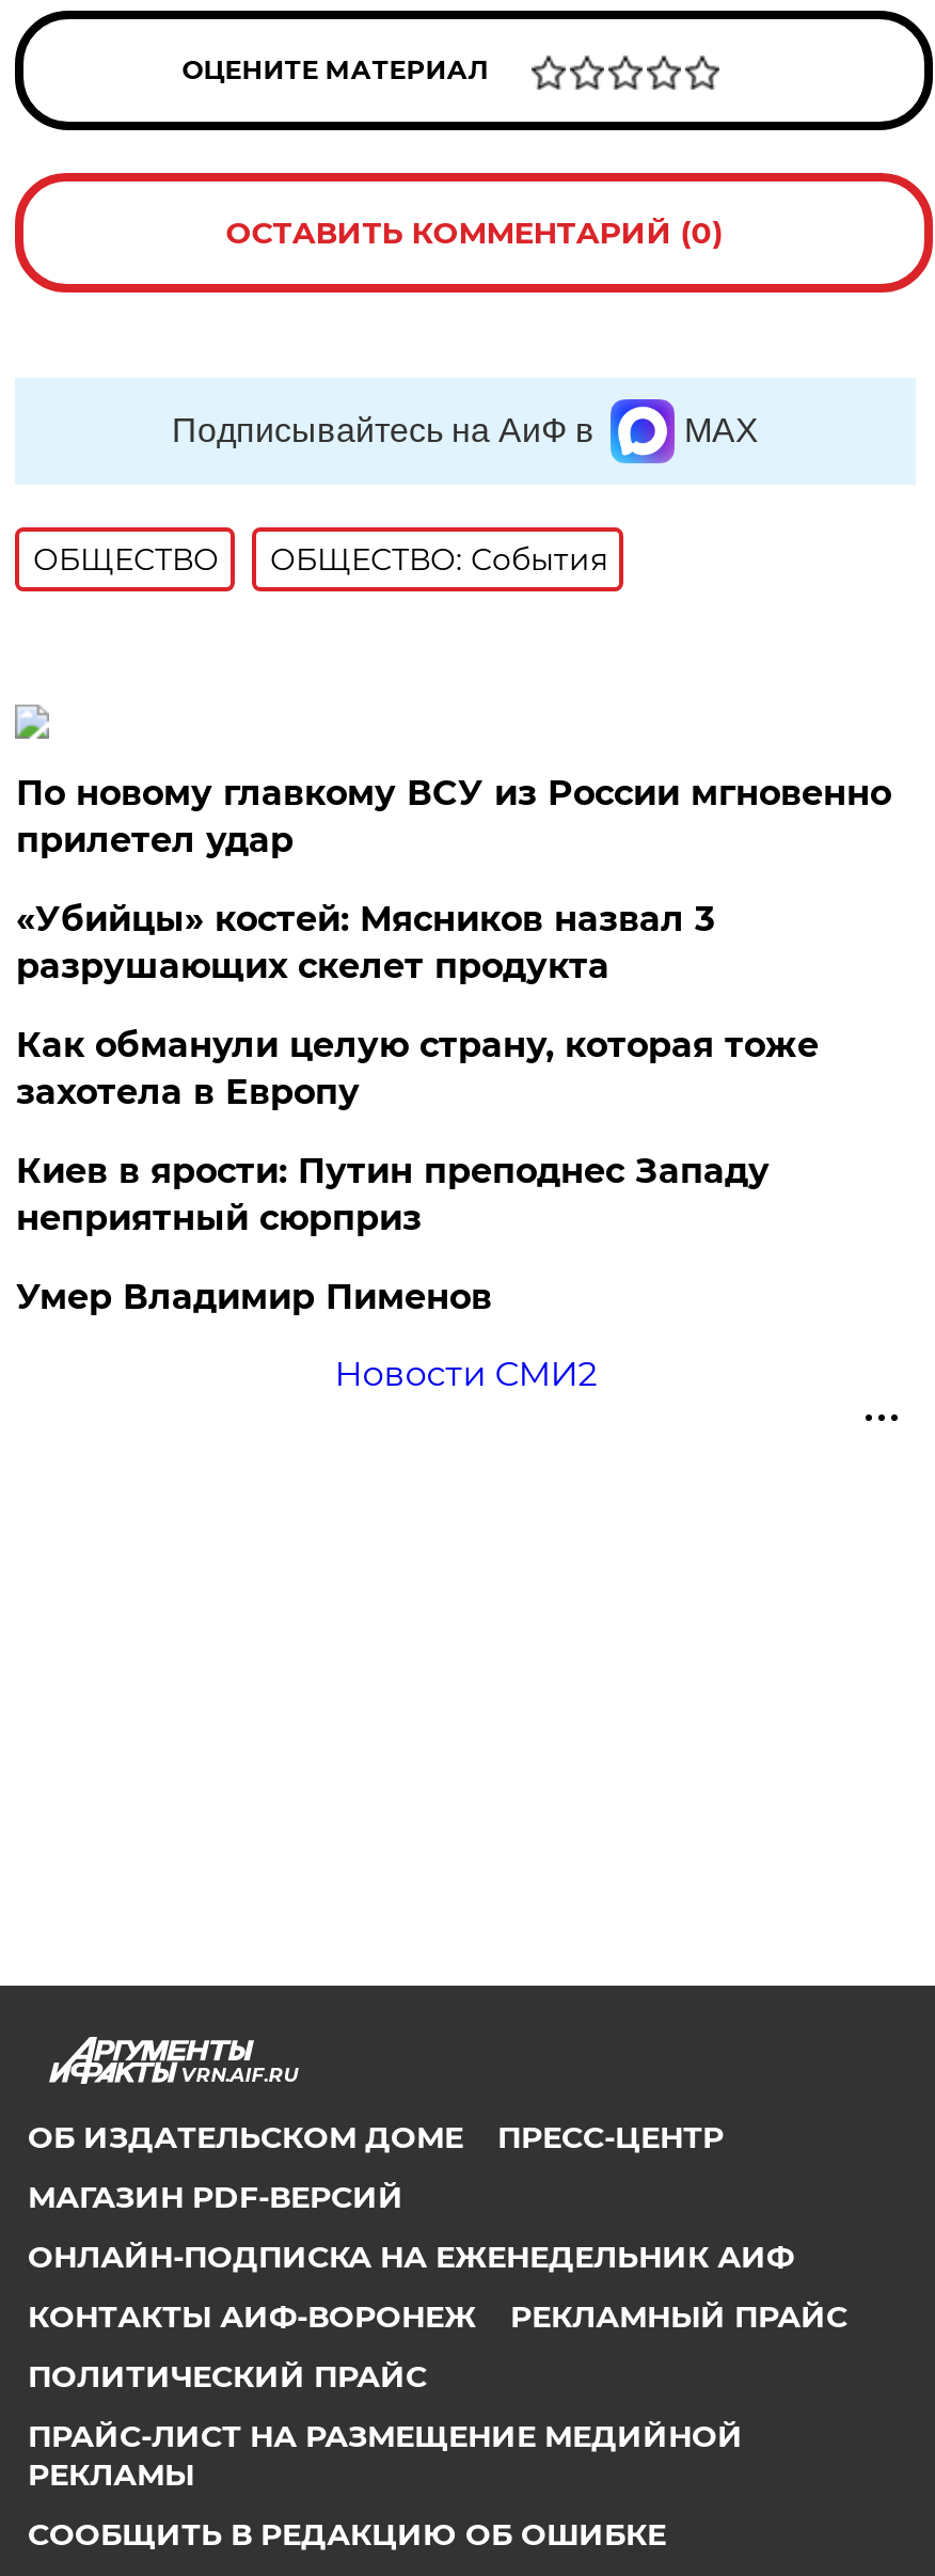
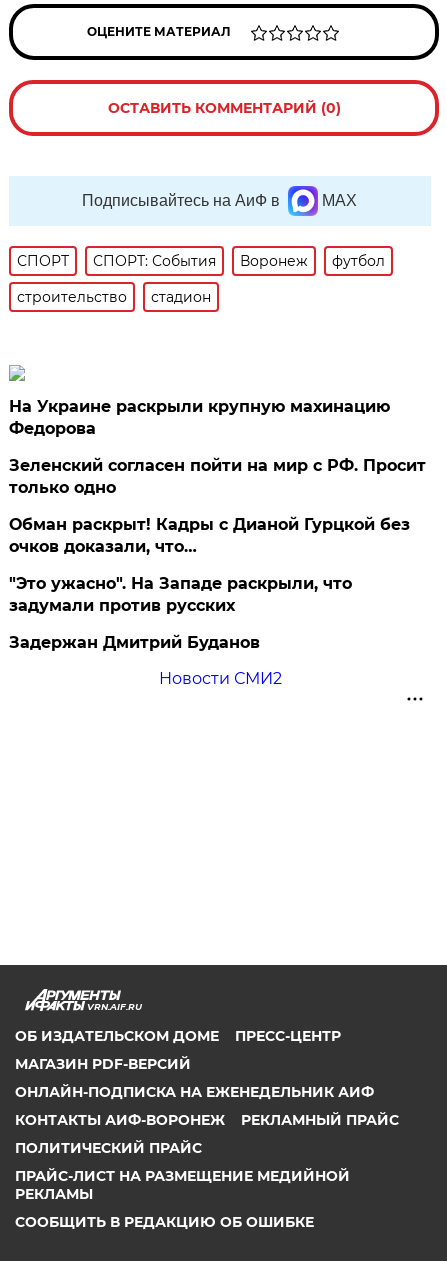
- ОБЩЕСТВО
- ОБЩЕСТВО: События
+ СПОРТ
+ СПОРТ: События
+ Воронеж
+ футбол
+ строительство
+ стадион

- По новому главкому ВСУ из России мгновенно
- прилетел удар
- «Убийцы» костей: Мясников назвал 3
- разрушающих скелет продукта
- Как обманули целую страну, которая тоже
- захотела в Европу
- Киев в ярости: Путин преподнес Западу
- неприятный сюрприз
- Умер Владимир Пименов
+ На Украине раскрыли крупную махинацию
+ Федорова
+ Зеленский согласен пойти на мир с РФ. Просит
+ только одно
+ Обман раскрыт! Кадры с Дианой Гурцкой без
+ очков доказали, что…
+ "Это ужасно". На Западе раскрыли, что
+ задумали против русских
+ Задержан Дмитрий Буданов
